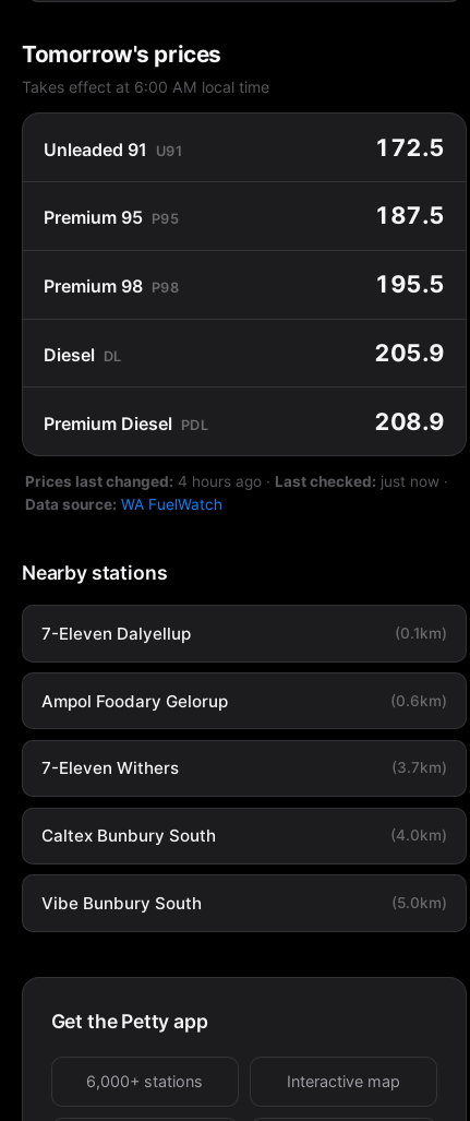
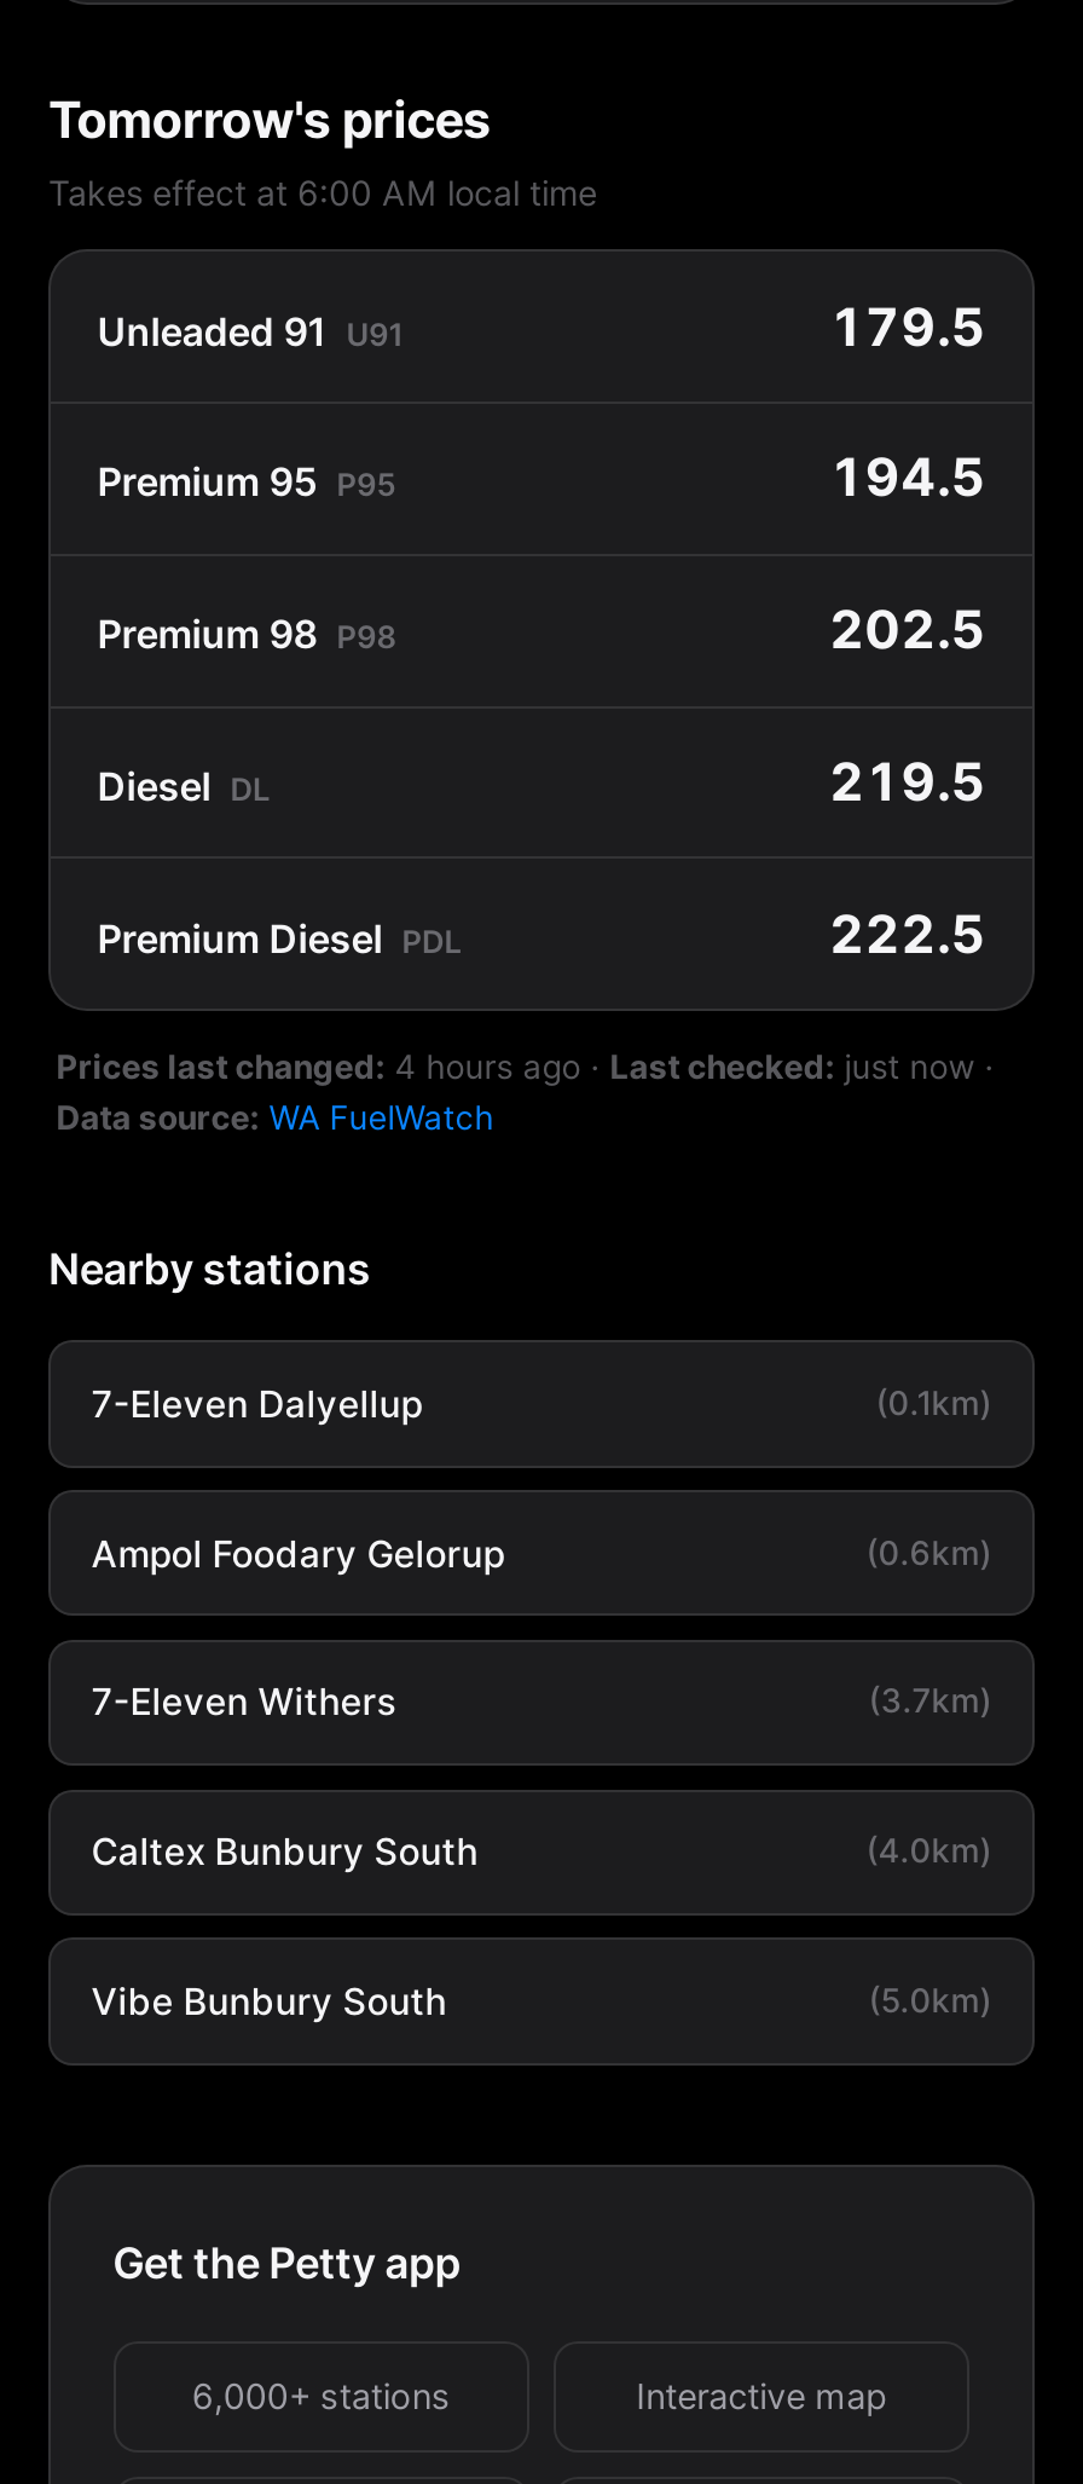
- 172.5
+ 179.5

- 187.5
+ 194.5

- 195.5
+ 202.5

- 205.9
+ 219.5

- 208.9
+ 222.5
